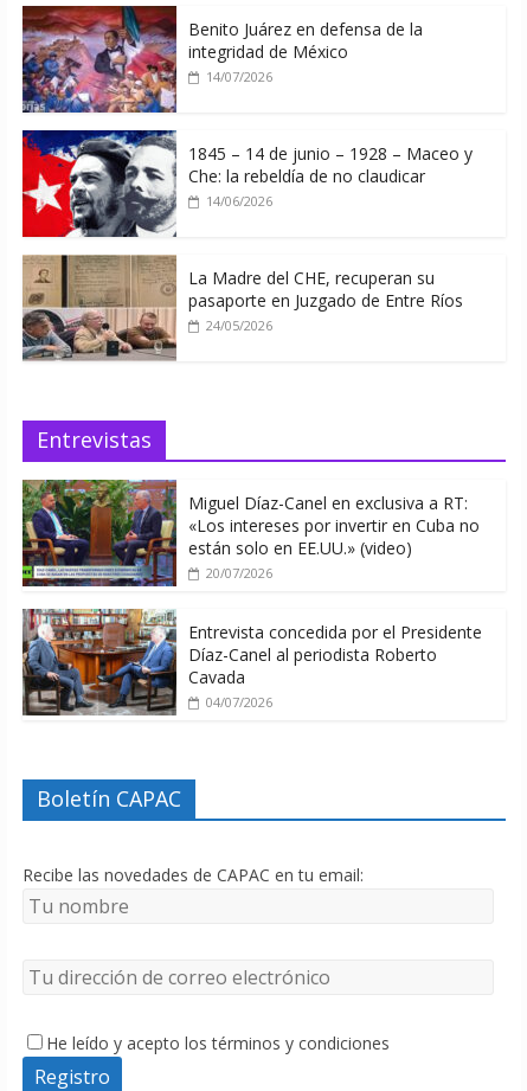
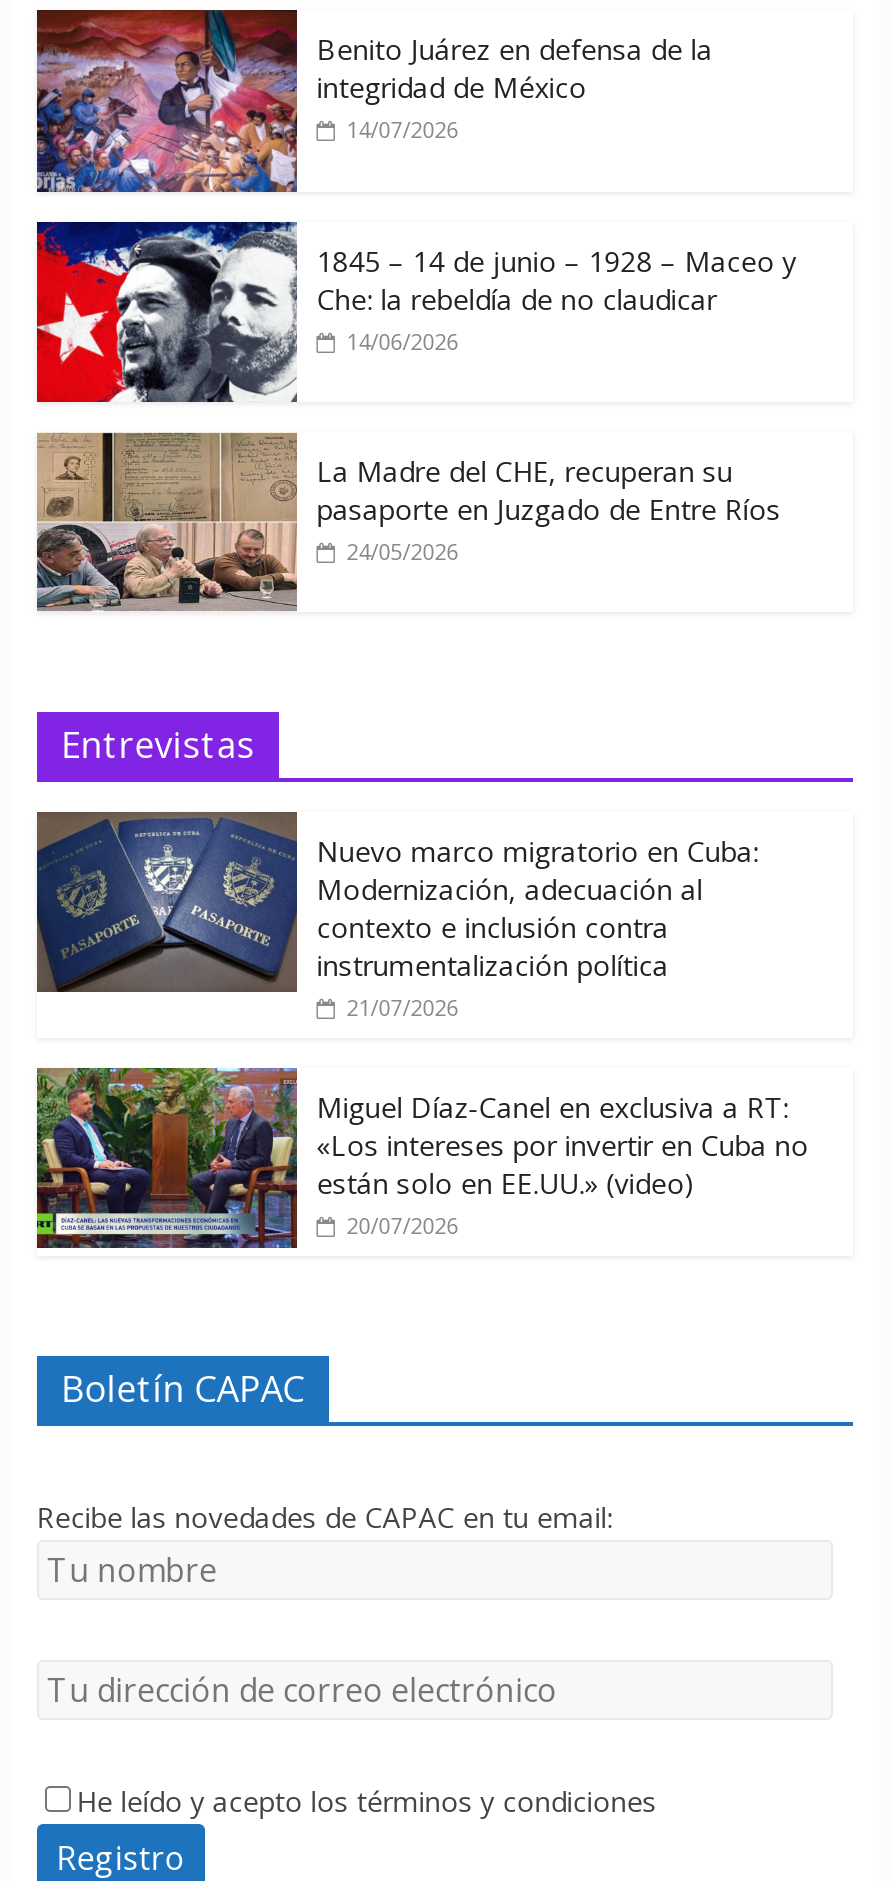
+ [image]
+ Nuevo marco migratorio en Cuba:
+ Modernización, adecuación al
+ contexto e inclusión contra
+ instrumentalización política
+ 21/07/2026

moved down: [image] | Miguel Díaz-Canel en exclusiva a RT: | «Los intereses por invertir en Cuba no | están solo en EE.UU.» (video) | 20/07/2026

- [image]
- Entrevista concedida por el Presidente
- Díaz-Canel al periodista Roberto
- Cavada
- 04/07/2026
